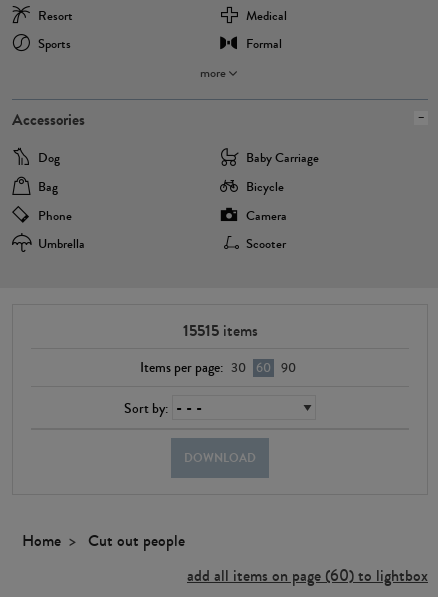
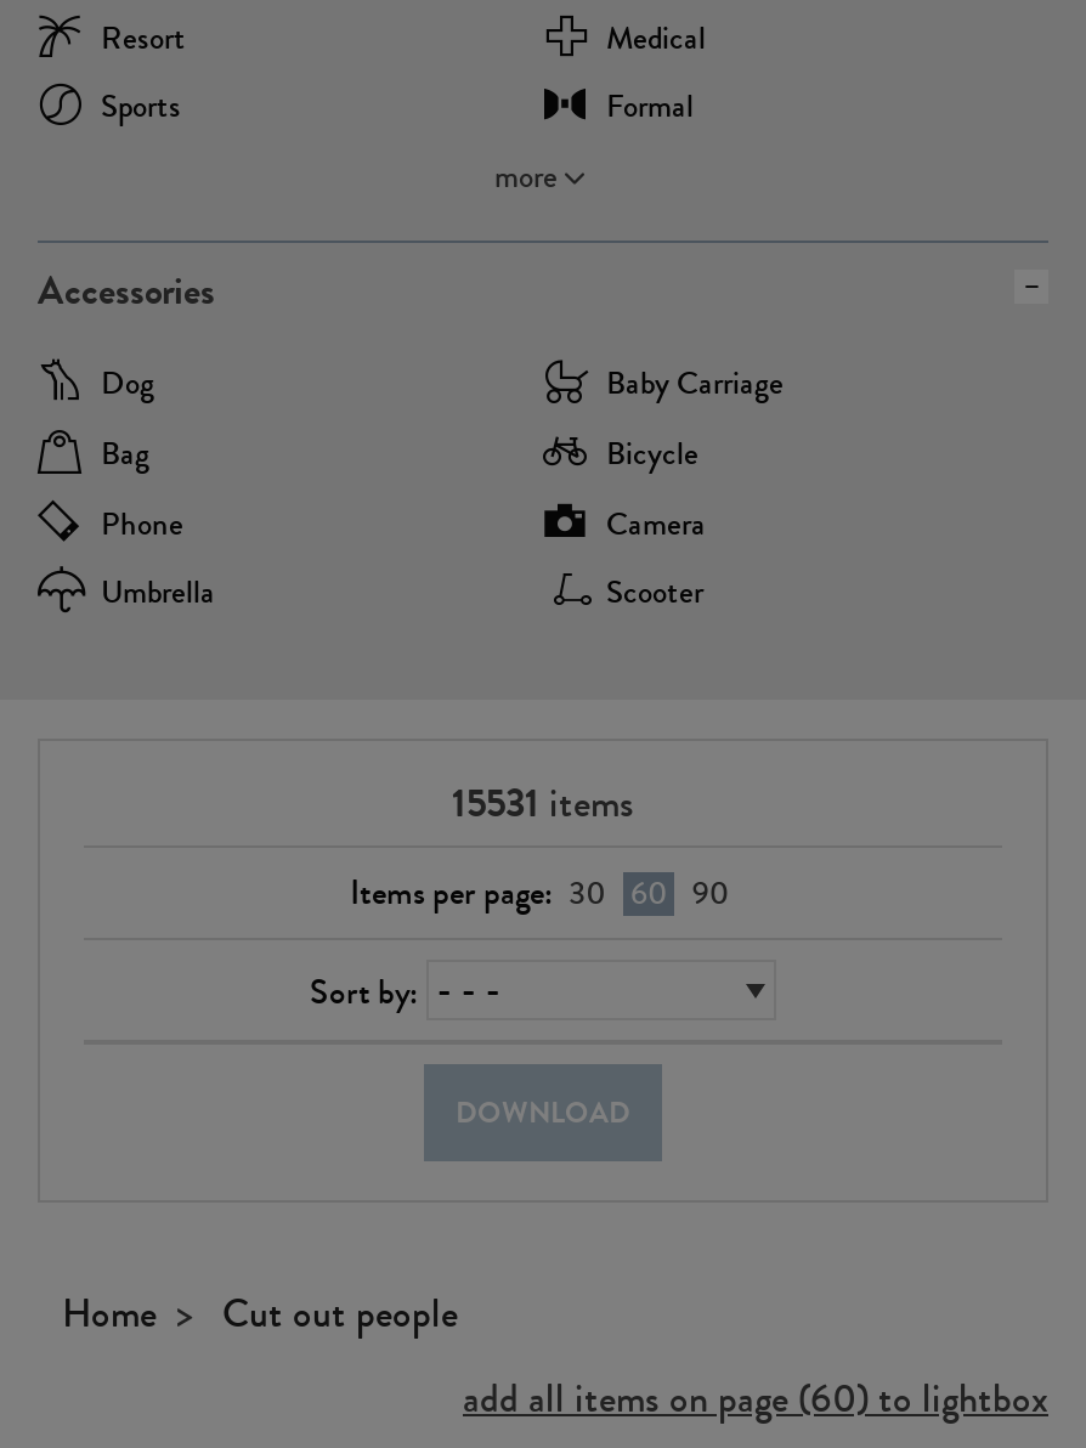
- 15515 items
+ 15531 items
